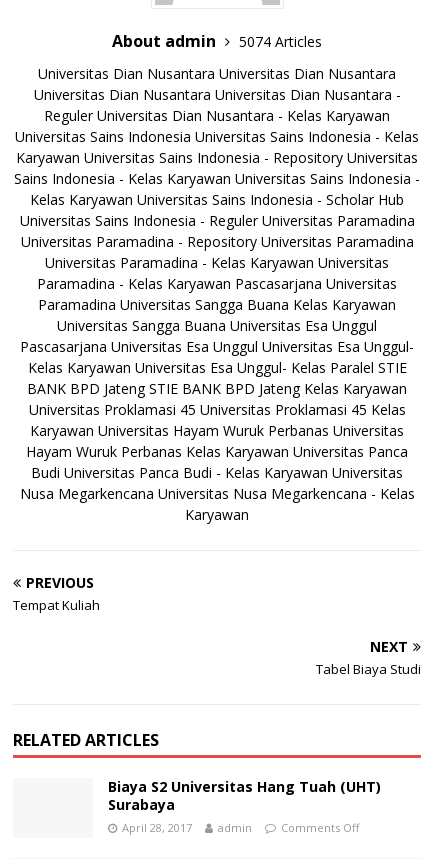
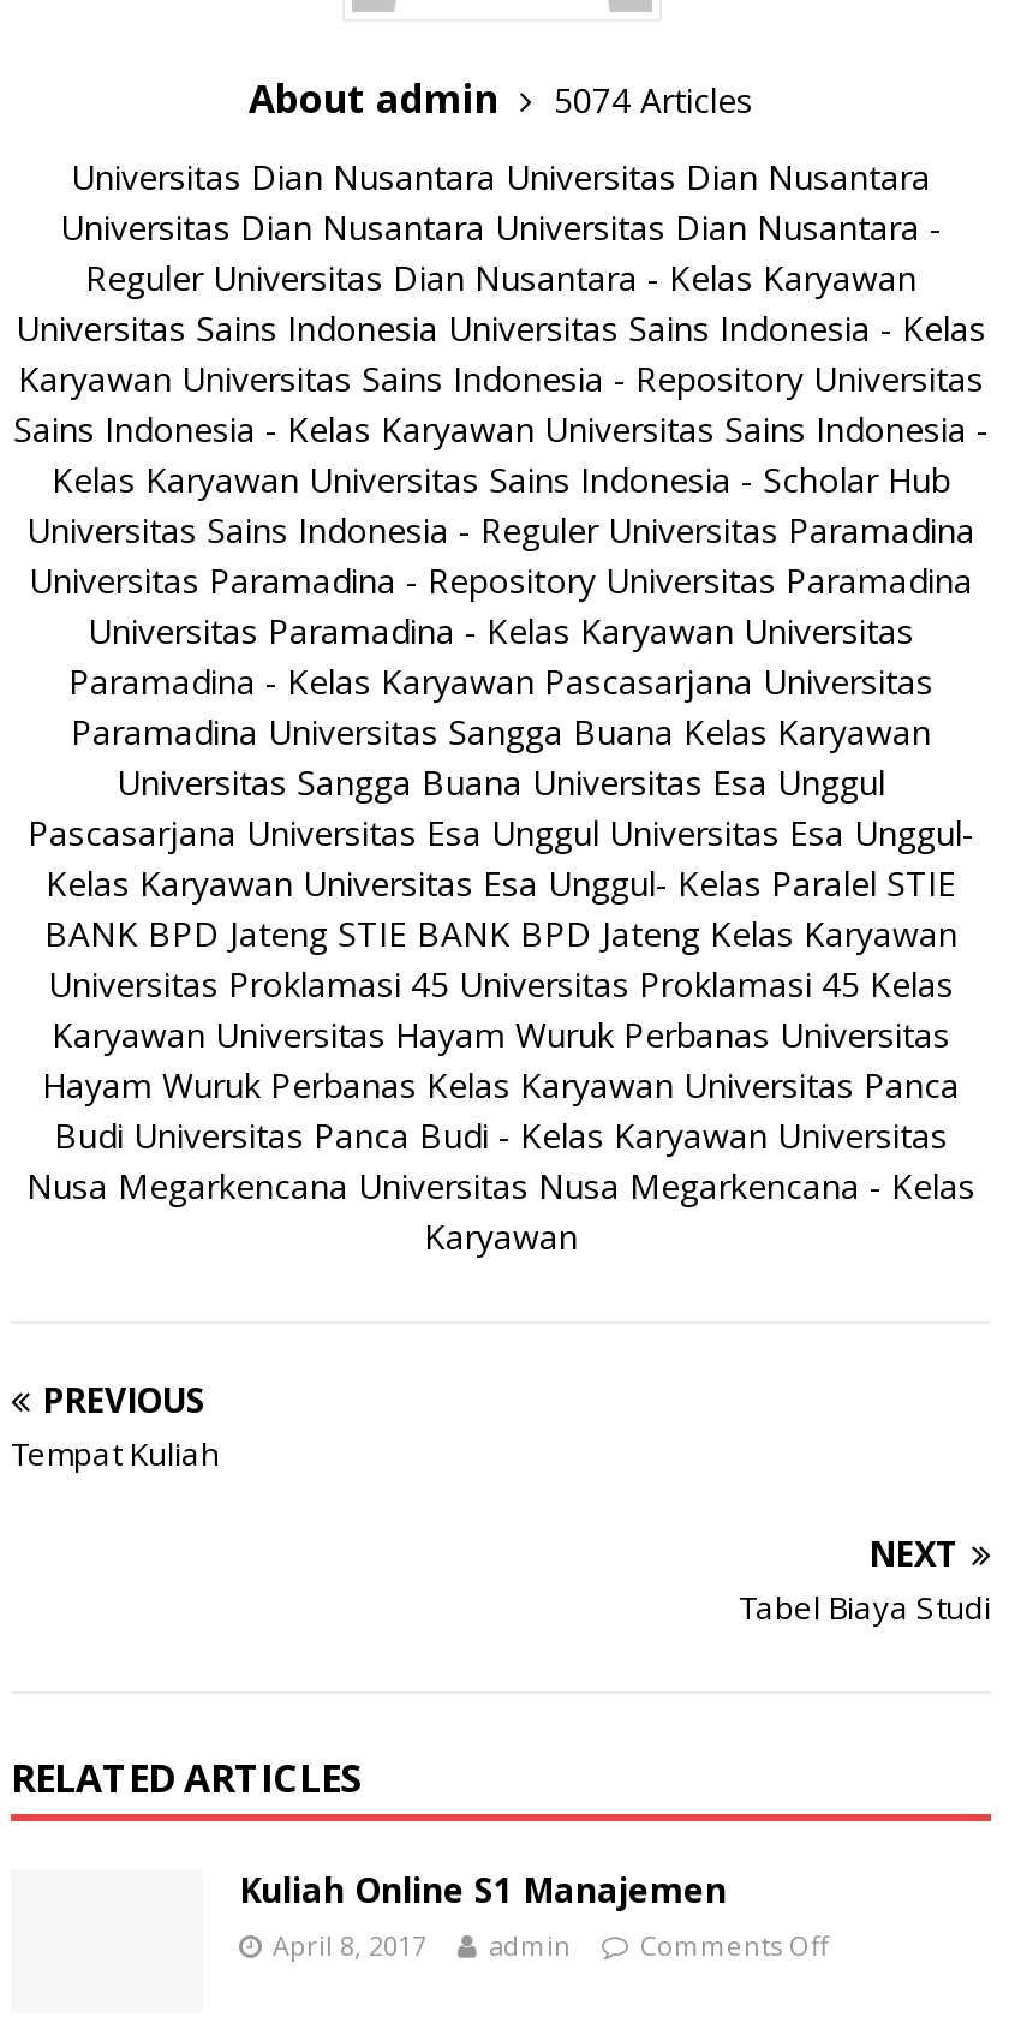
- Biaya S2 Universitas Hang Tuah (UHT)
- Surabaya
- April 28, 2017
+ Kuliah Online S1 Manajemen
+ April 8, 2017
